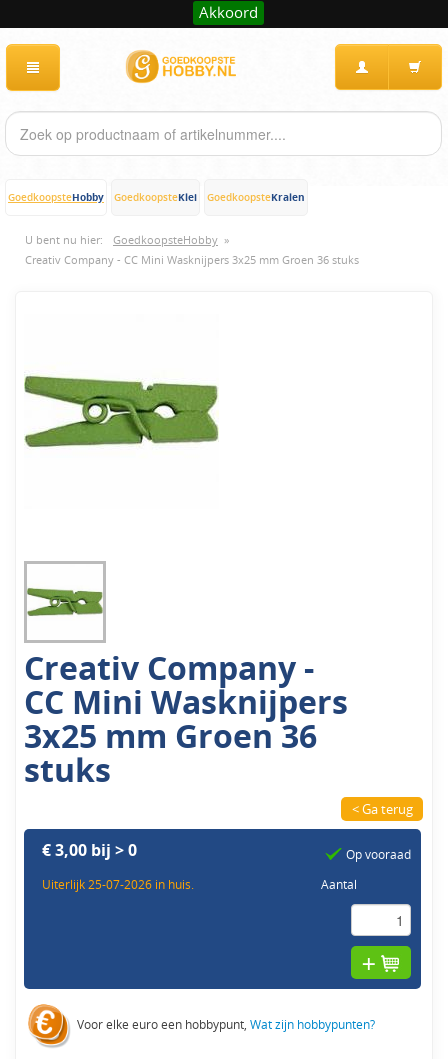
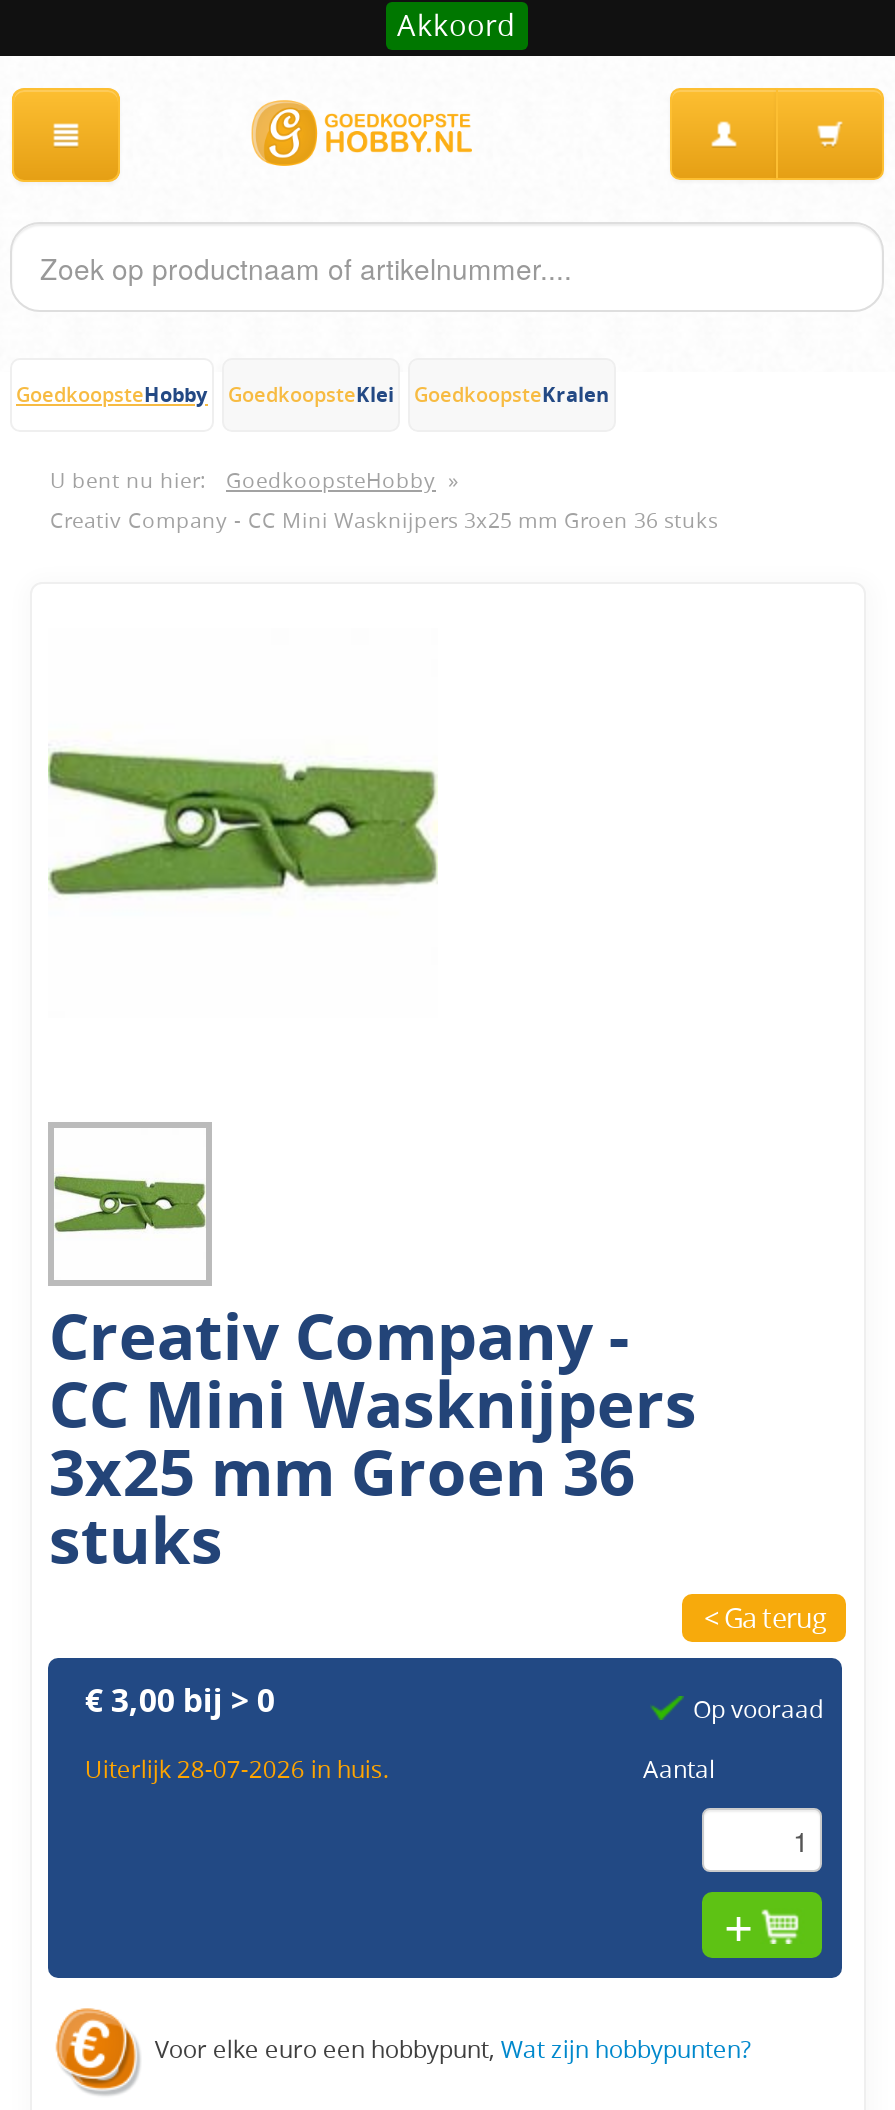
- Uiterlijk 25-07-2026 in huis.
+ Uiterlijk 28-07-2026 in huis.
